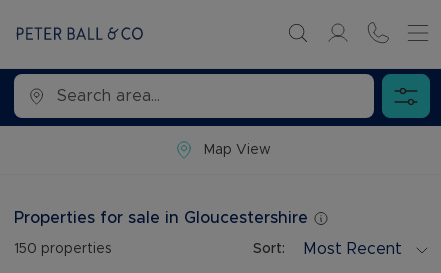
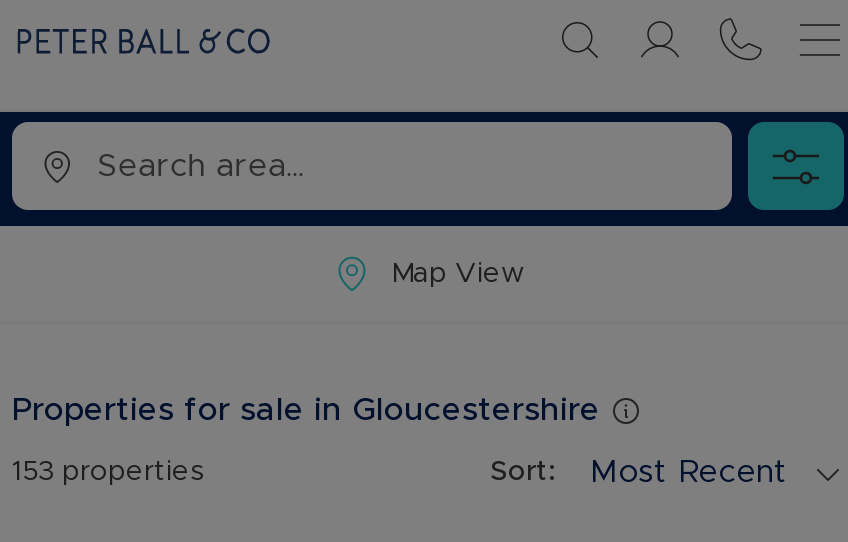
- 150 properties
+ 153 properties
